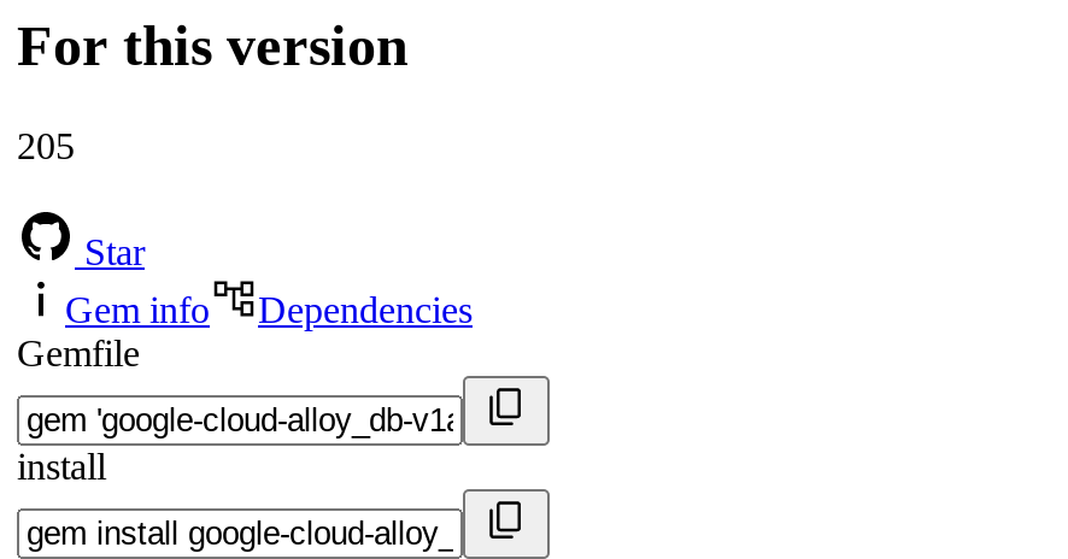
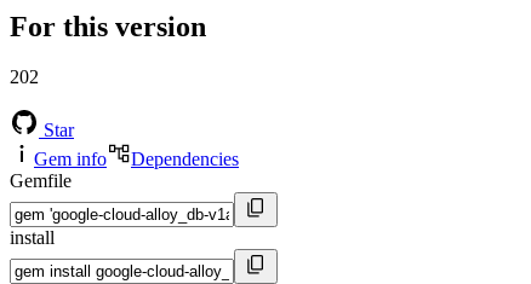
- 205
+ 202
